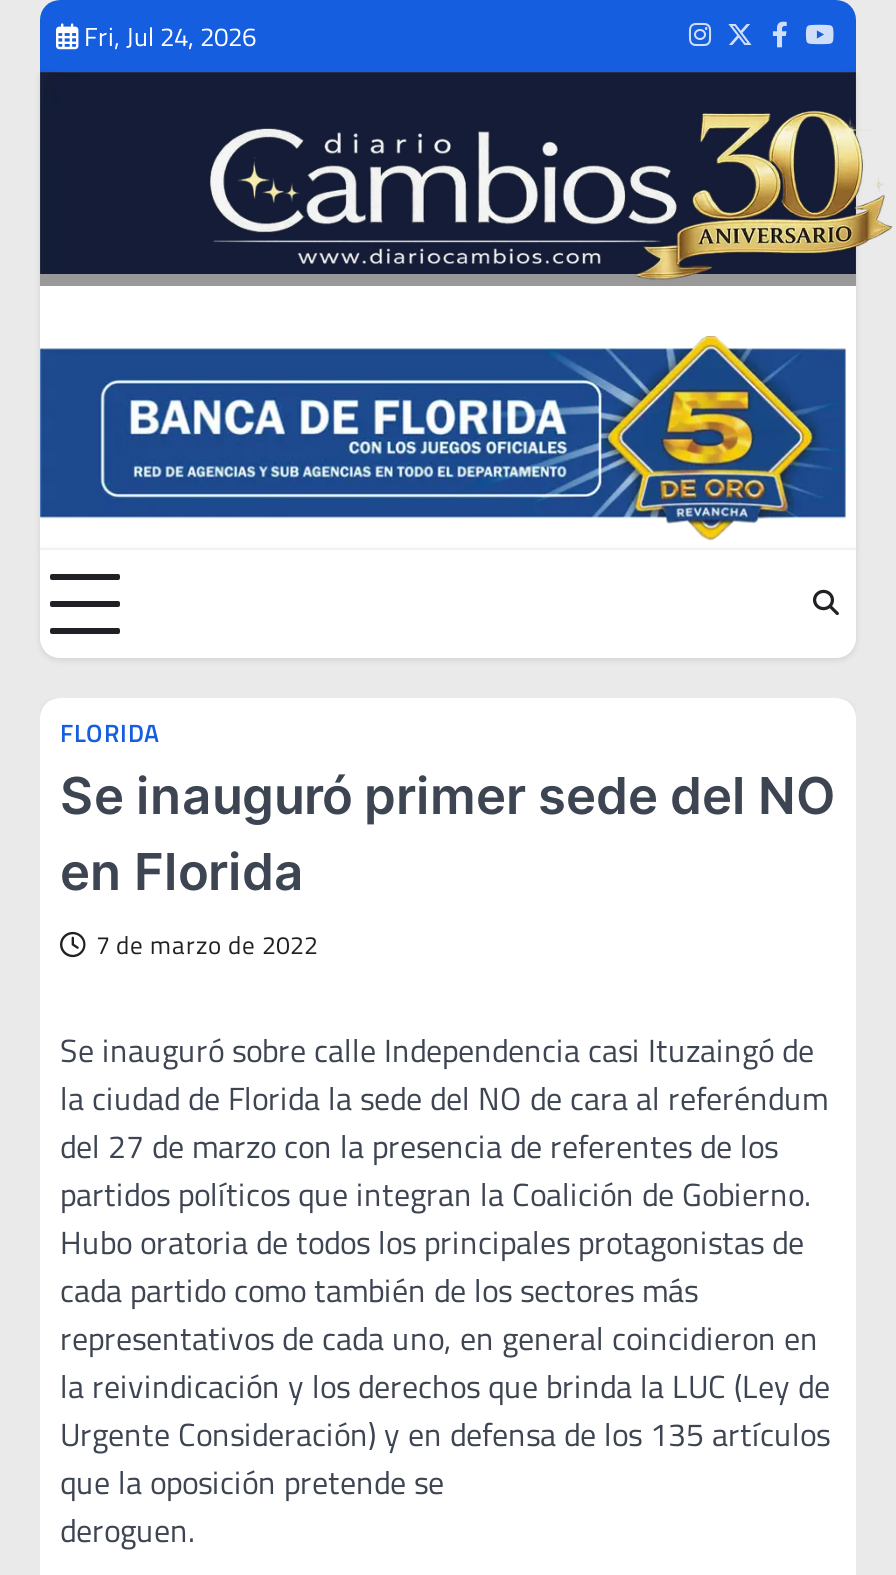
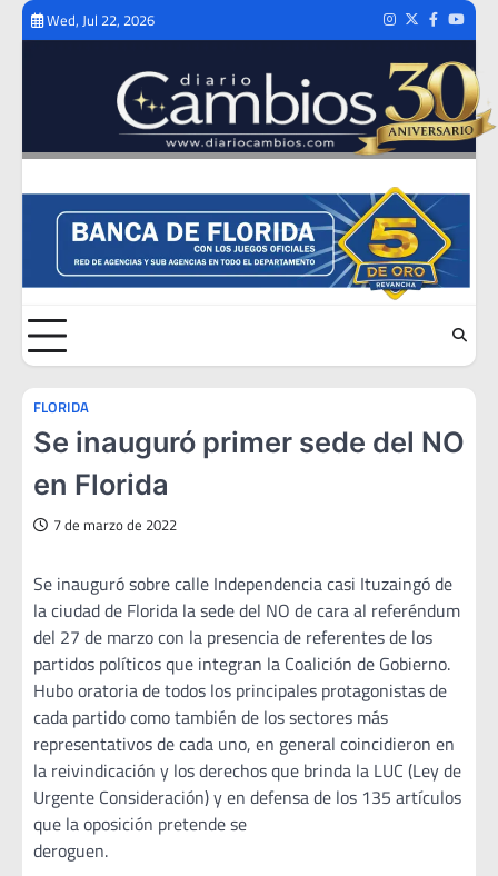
- Fri, Jul 24, 2026
+ Wed, Jul 22, 2026
